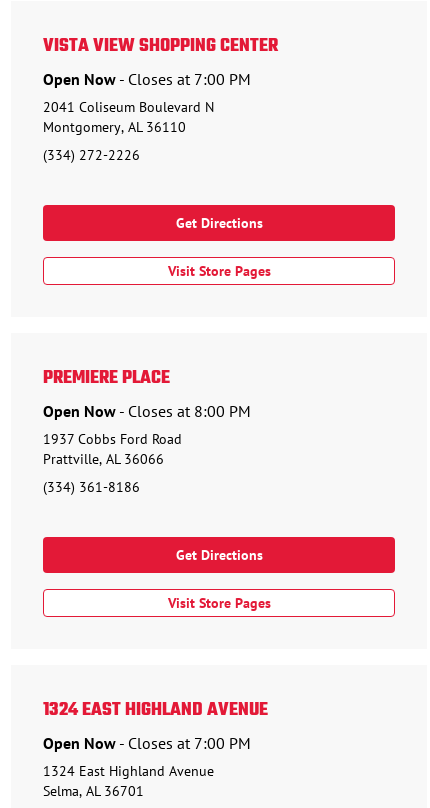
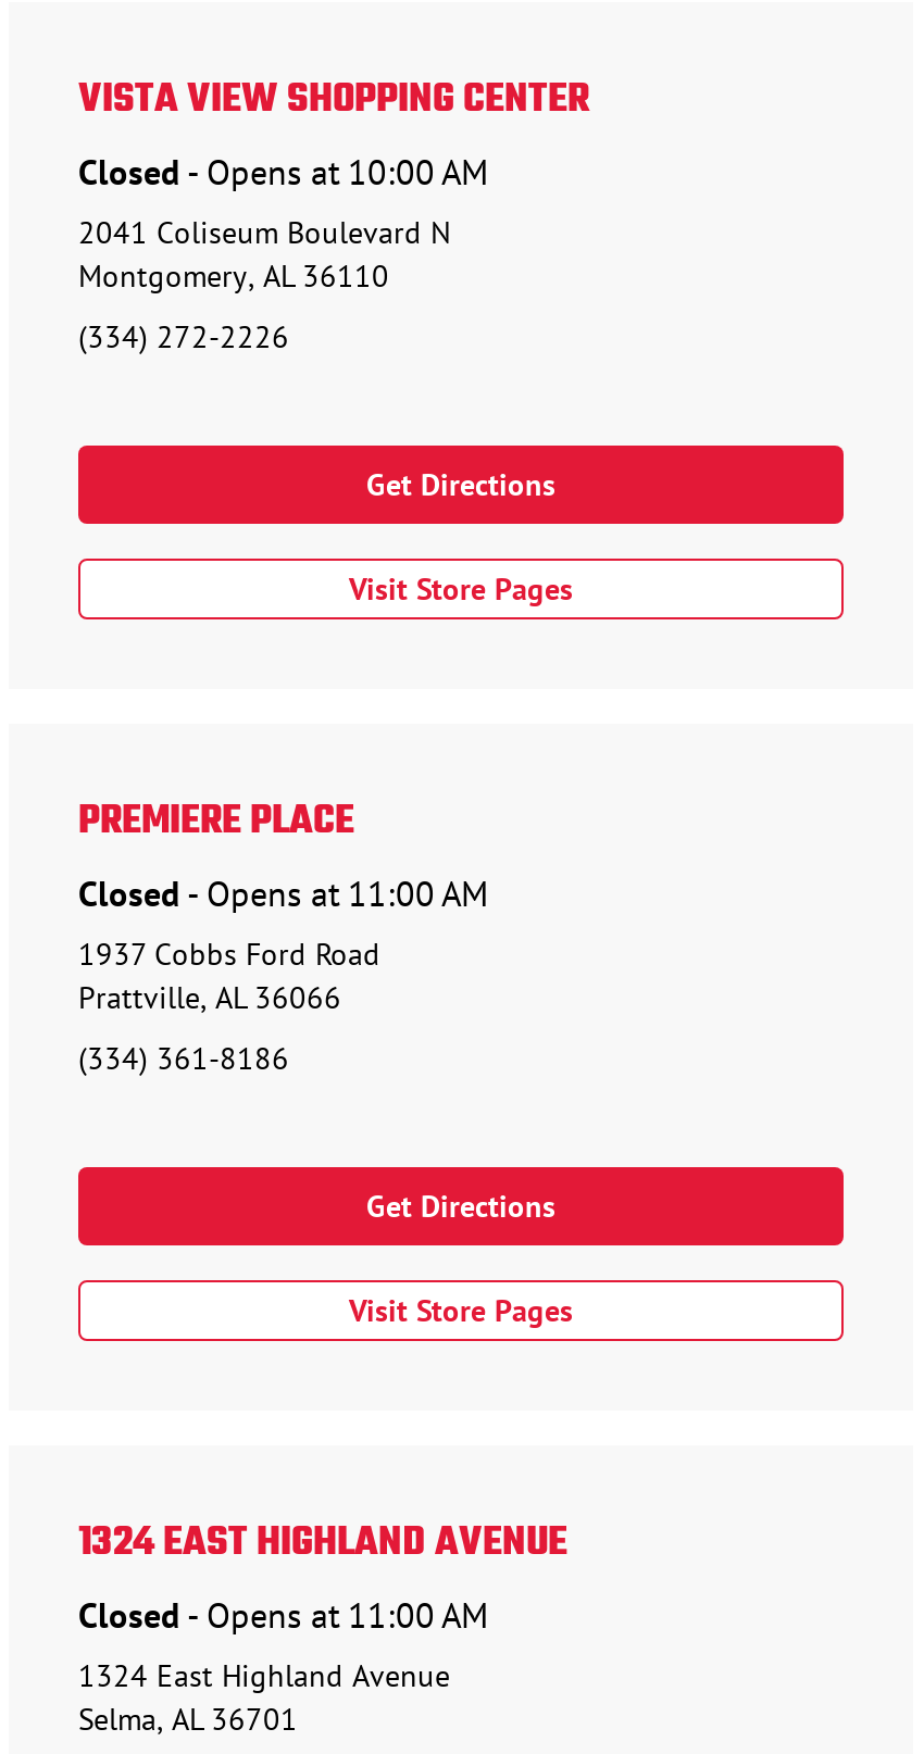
- Open Now - Closes at 7:00 PM
+ Closed - Opens at 10:00 AM

- Open Now - Closes at 8:00 PM
+ Closed - Opens at 11:00 AM

- Open Now - Closes at 7:00 PM
+ Closed - Opens at 11:00 AM
